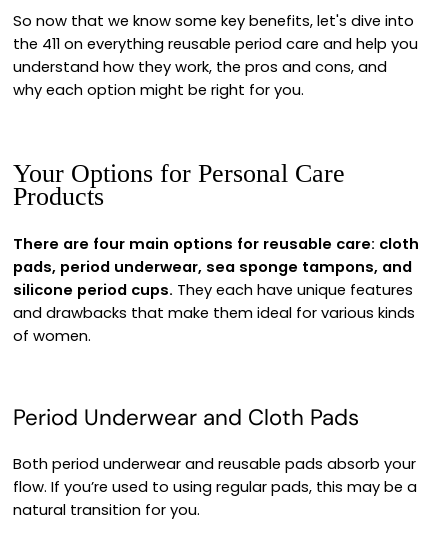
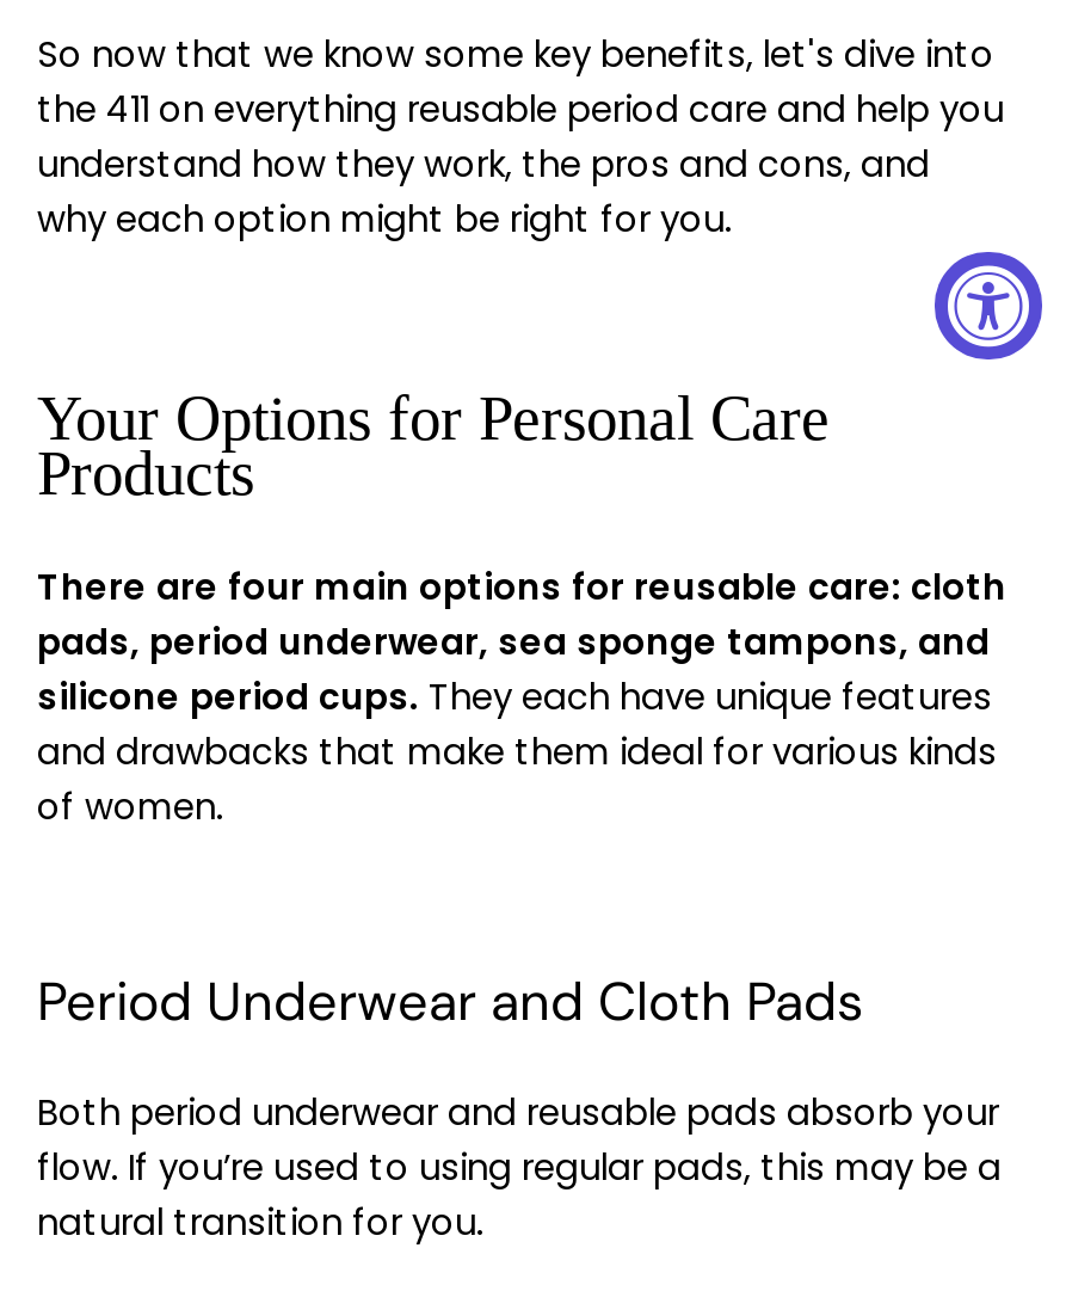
+ [image]
